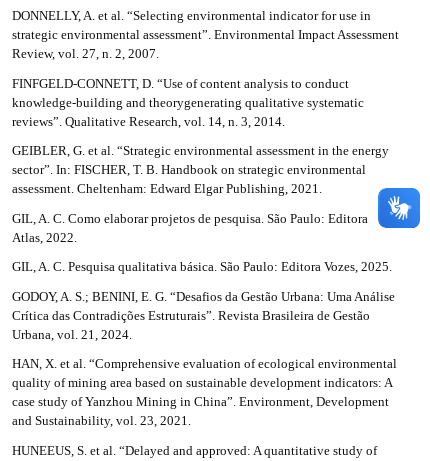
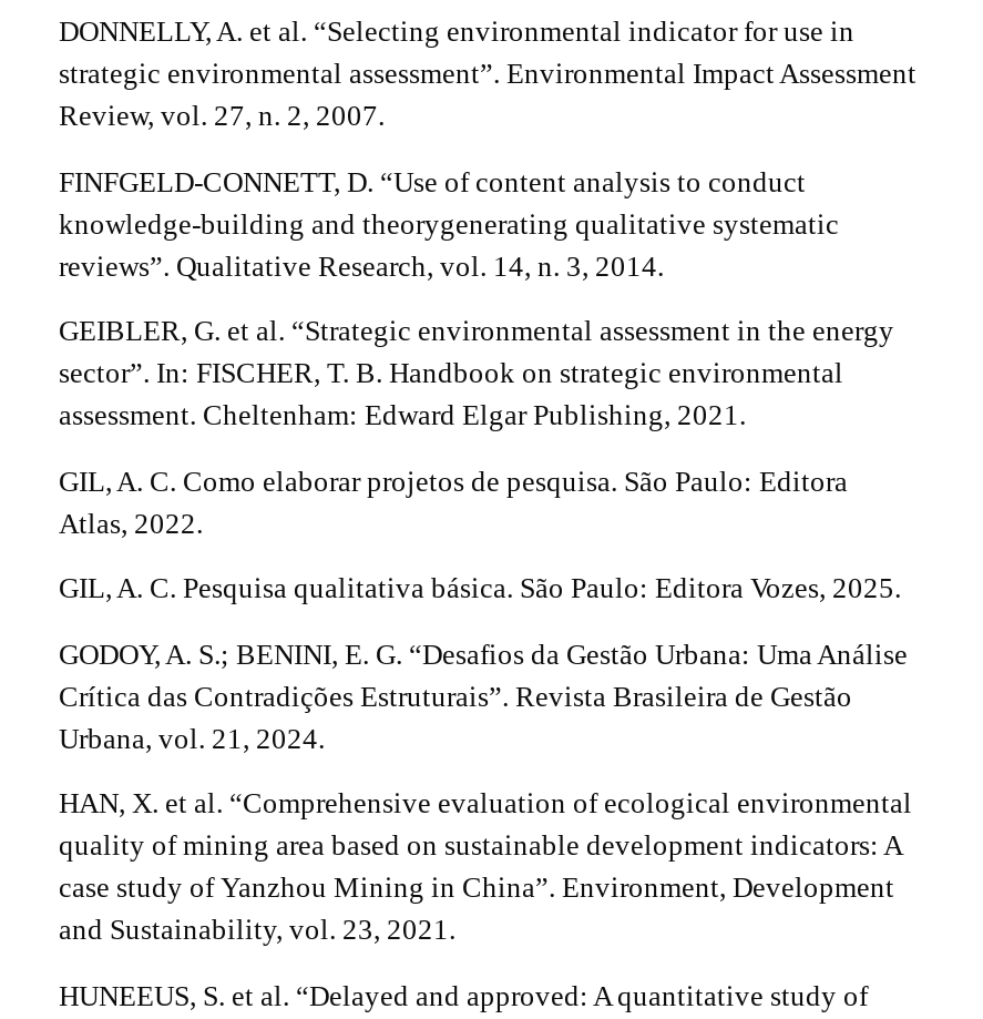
- [image]
